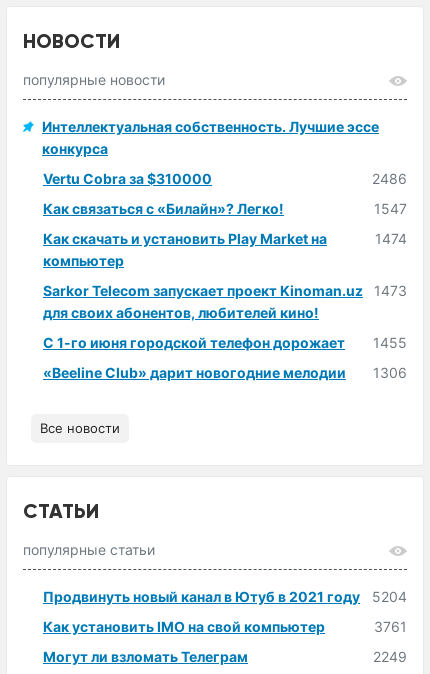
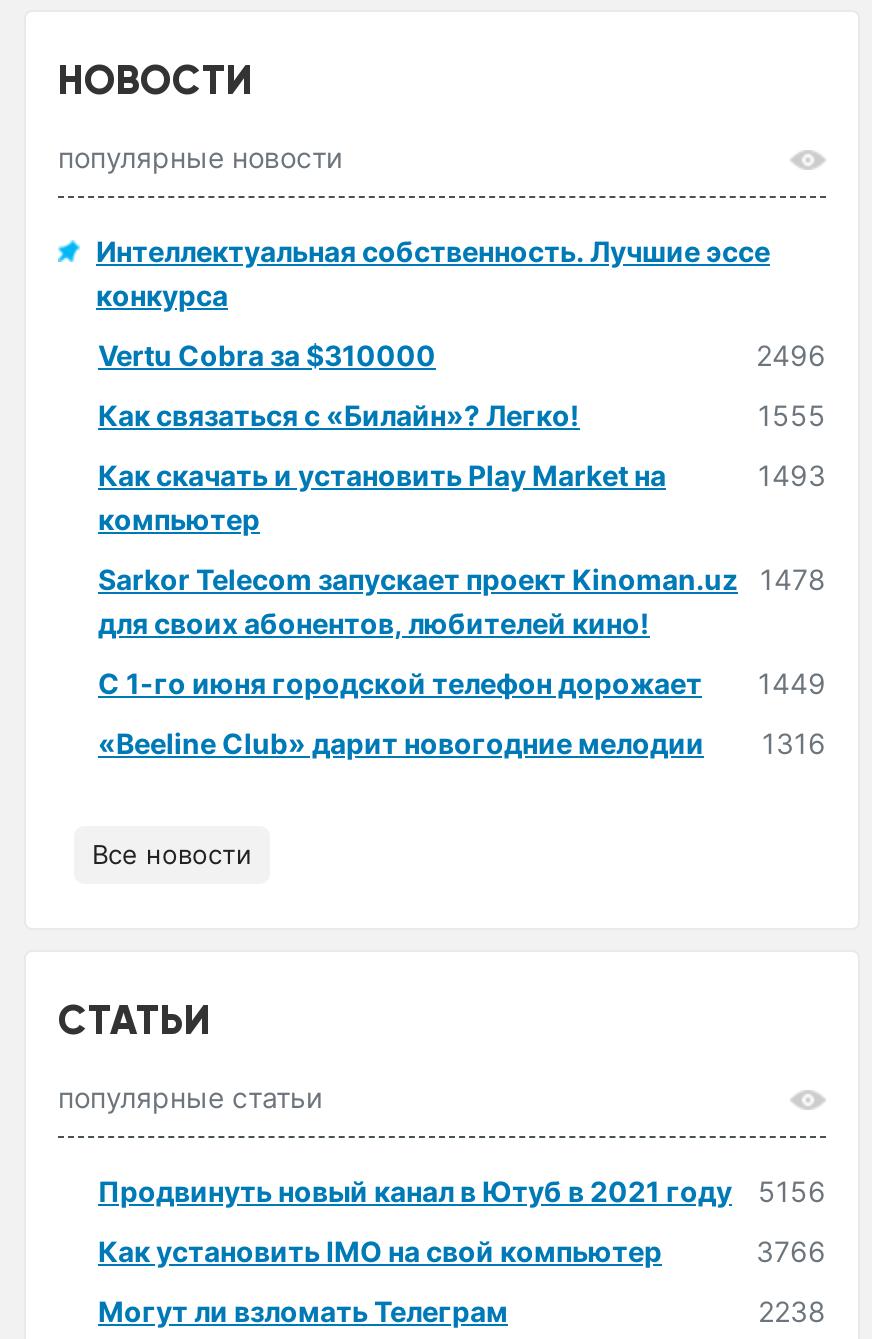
- 2486
+ 2496

- 1547
+ 1555

- 1474
+ 1493

- Sarkor Telecom запускает проект Kinoman.uz 1473
+ Sarkor Telecom запускает проект Kinoman.uz 1478

- С 1-го июня городской телефон дорожает 1455
+ С 1-го июня городской телефон дорожает 1449

- «Beeline Club» дарит новогодние мелодии 1306
+ «Beeline Club» дарит новогодние мелодии 1316

- Продвинуть новый канал в Ютуб в 2021 году 5204
+ Продвинуть новый канал в Ютуб в 2021 году 5156

- 3761
+ 3766

- 2249
+ 2238
